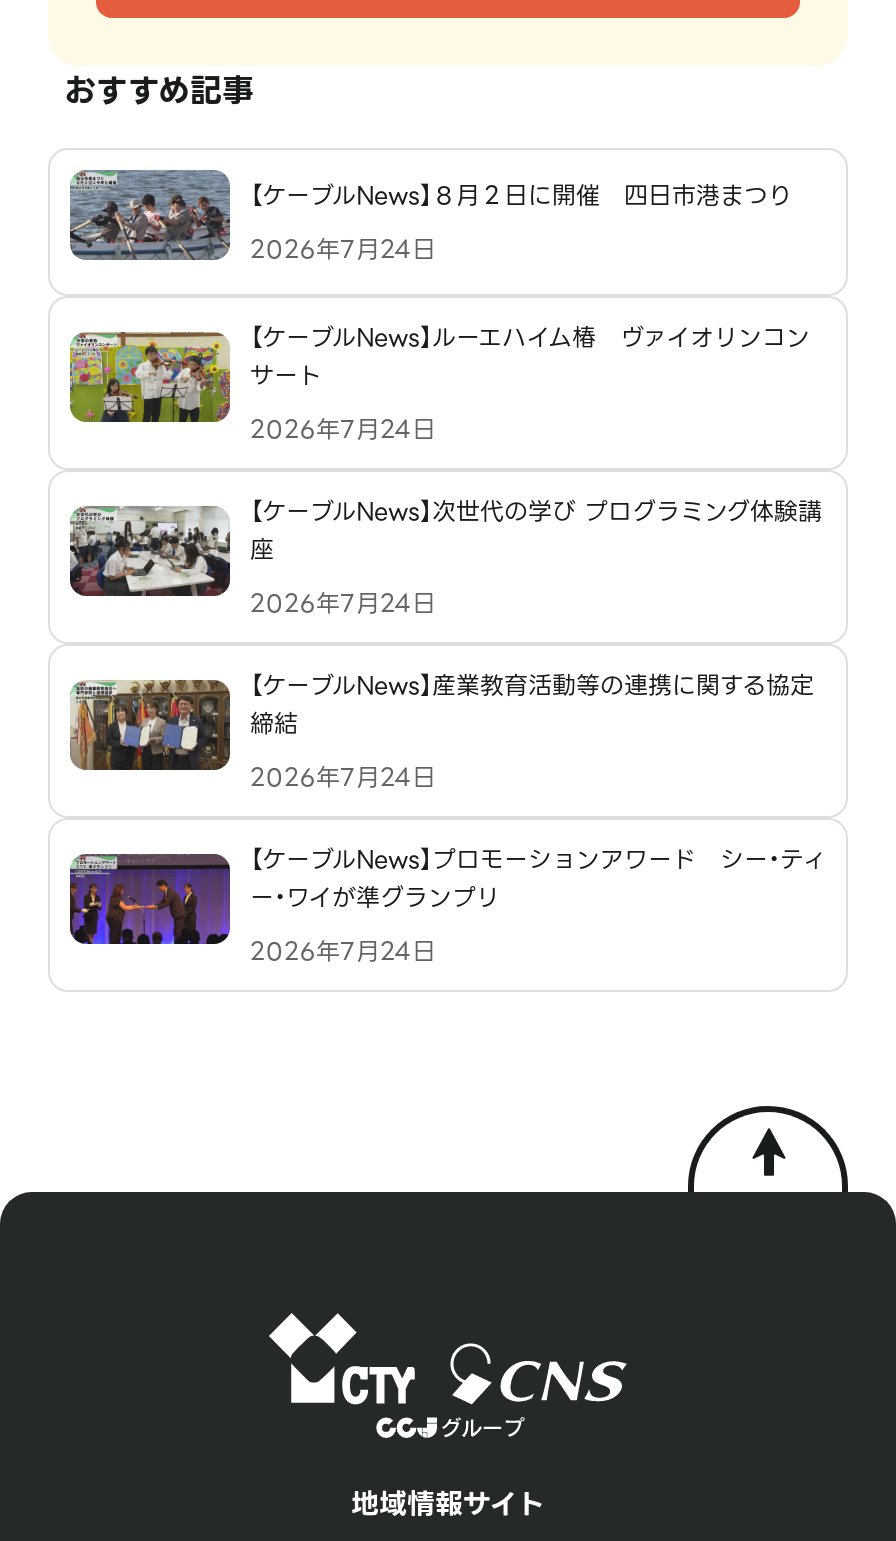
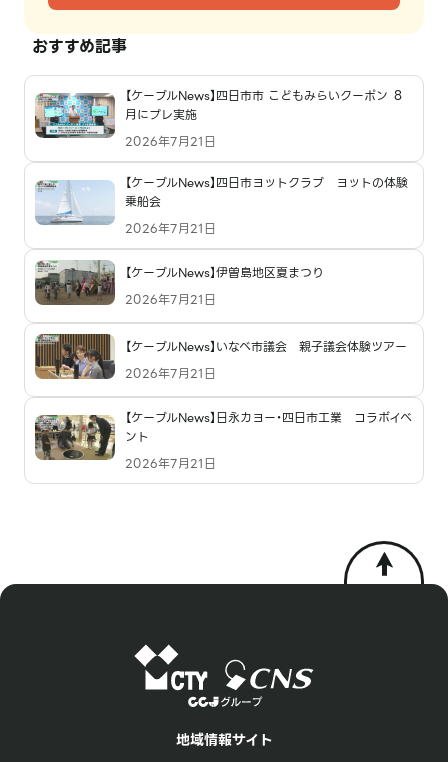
- [image]
- 【ケーブルNews】８月２日に開催 四日市港まつり
- 2026年7月24日
+ [image]
+ 【ケーブルNews】四日市市 こどもみらいクーポン ８
+ 月にプレ実施
+ 2026年7月21日

- [image]
- 【ケーブルNews】ルーエハイム椿 ヴァイオリンコン
- サート
- 2026年7月24日
+ [image]
+ 【ケーブルNews】四日市ヨットクラブ ヨットの体験
+ 乗船会
+ 2026年7月21日

- [image]
- 【ケーブルNews】次世代の学び プログラミング体験講
- 座
- 2026年7月24日
+ [image]
+ 【ケーブルNews】伊曽島地区夏まつり
+ 2026年7月21日

- [image]
- 【ケーブルNews】産業教育活動等の連携に関する協定
- 締結
- 2026年7月24日
+ [image]
+ 【ケーブルNews】いなべ市議会 親子議会体験ツアー
+ 2026年7月21日

- [image]
- 【ケーブルNews】プロモーションアワード シー・ティ
- ー・ワイが準グランプリ
- 2026年7月24日
+ [image]
+ 【ケーブルNews】日永カヨー・四日市工業 コラボイベ
+ ント
+ 2026年7月21日
